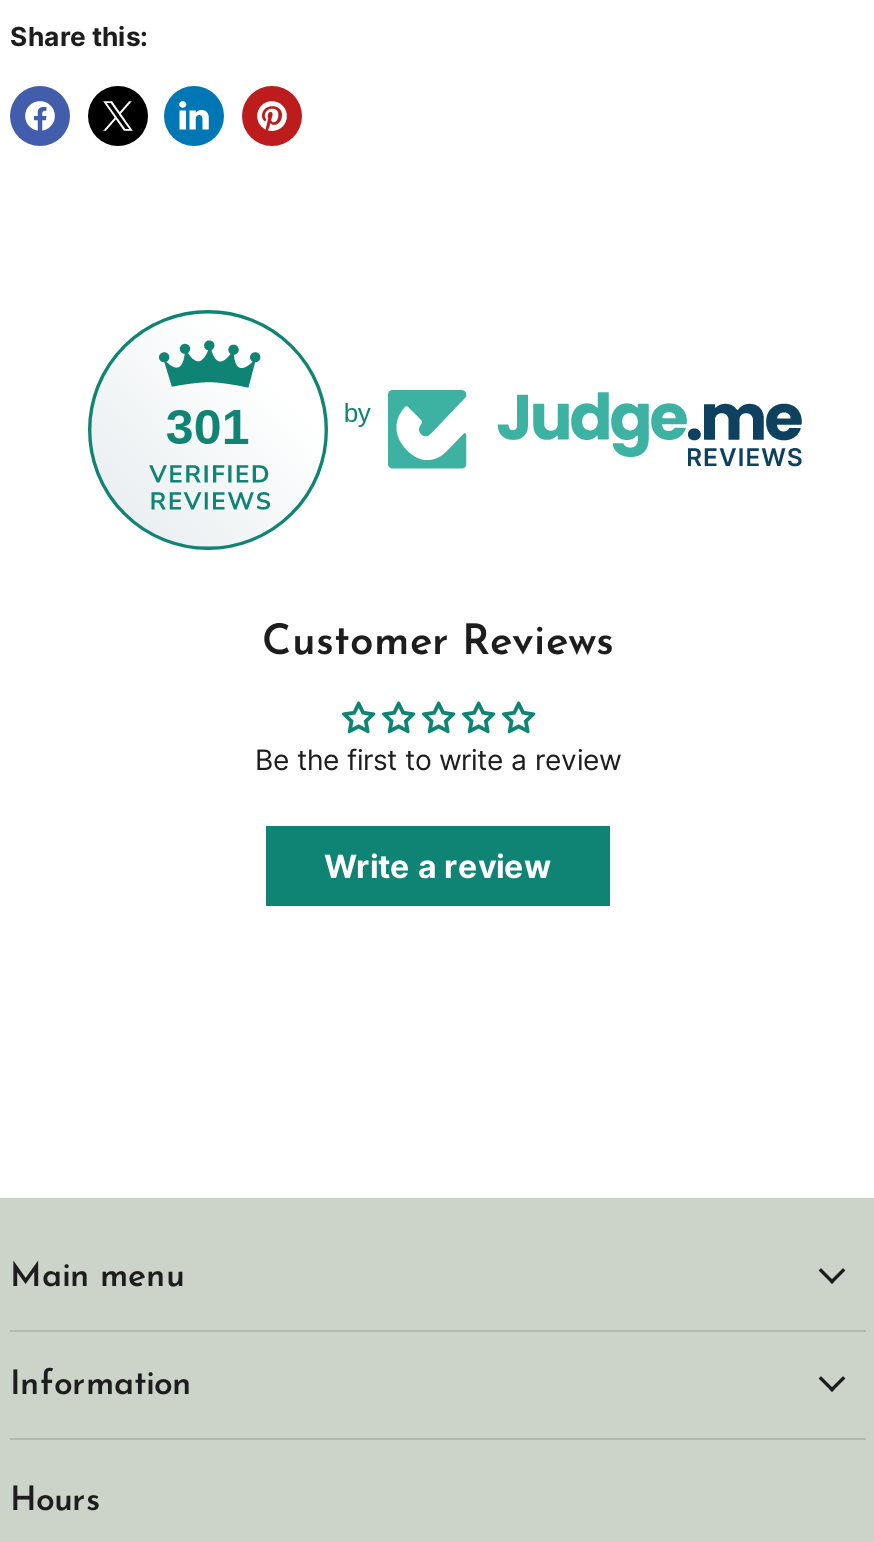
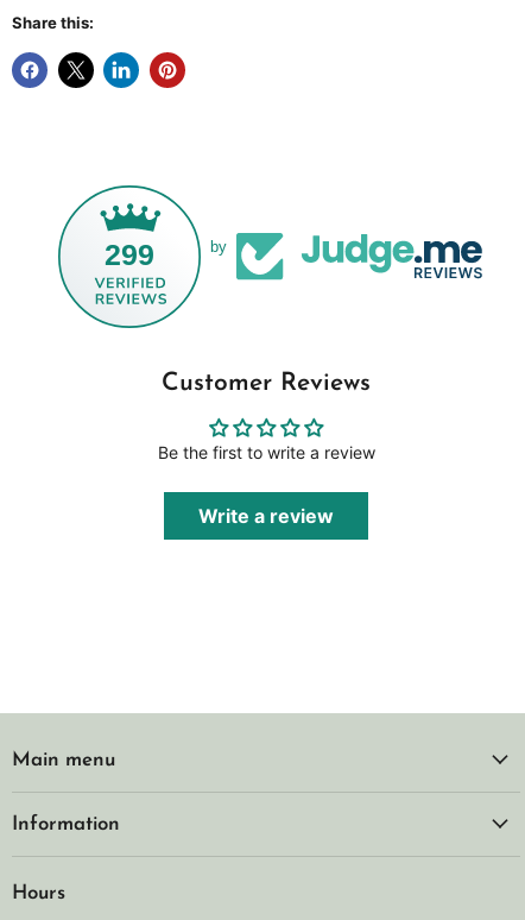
- 301
+ 299
